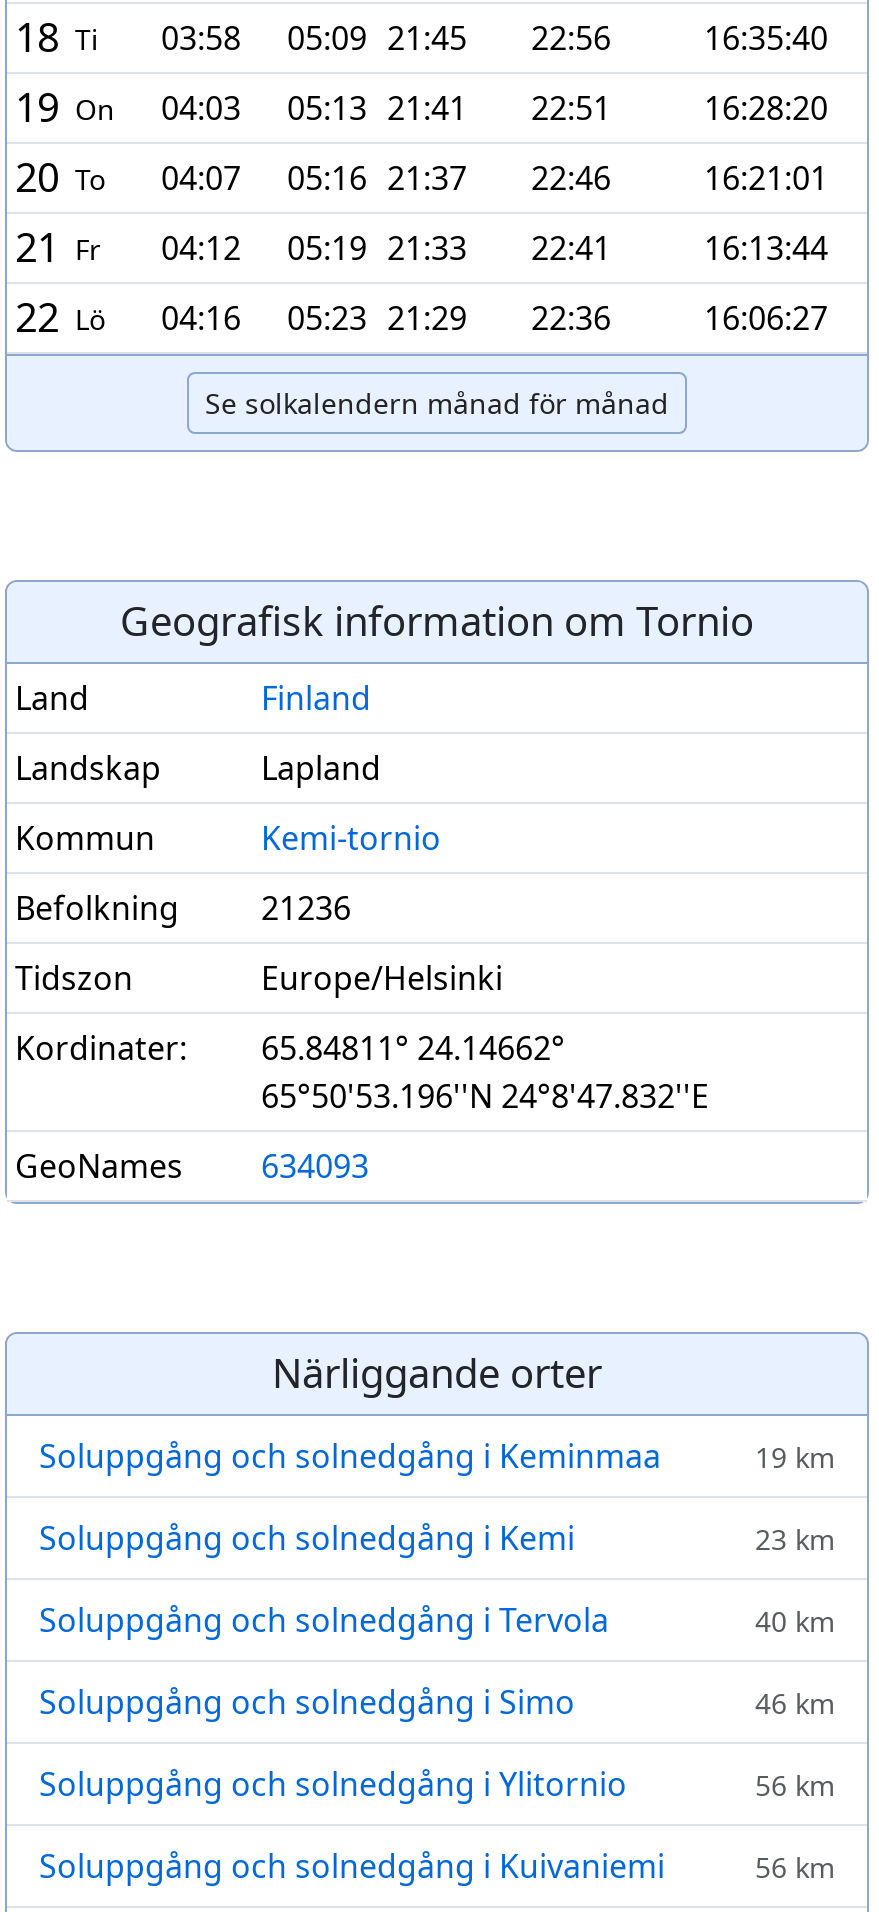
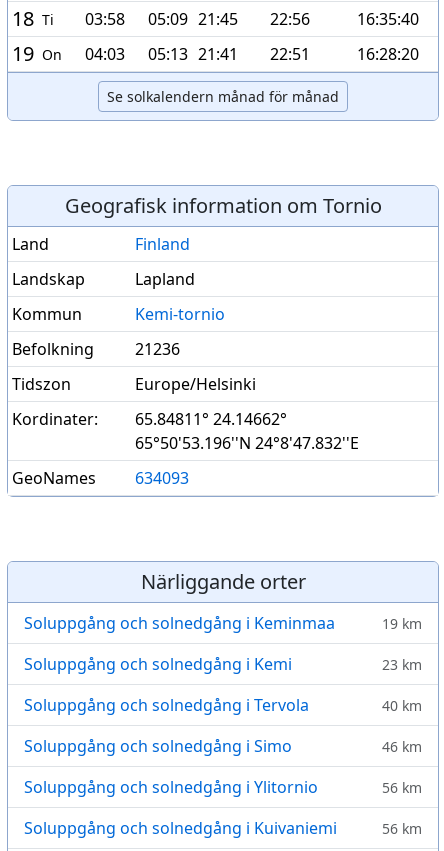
- 20 To
- 04:07
- 05:16 21:37
- 22:46
- 16:21:01
- 21 Fr
- 04:12
- 05:19 21:33
- 22:41
- 16:13:44
- 22 Lö
- 04:16
- 05:23 21:29
- 22:36
- 16:06:27
